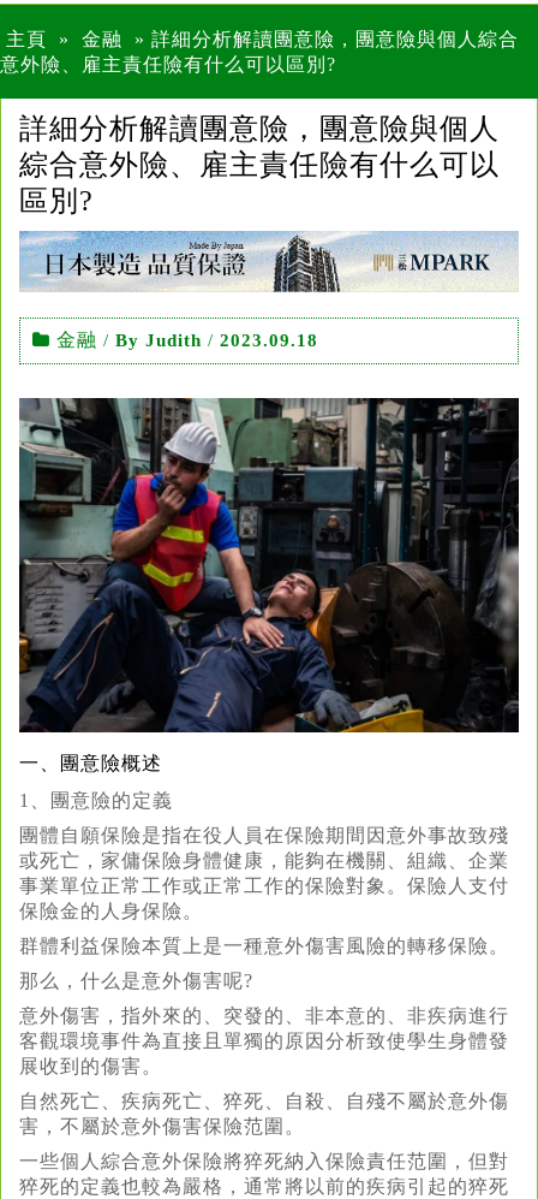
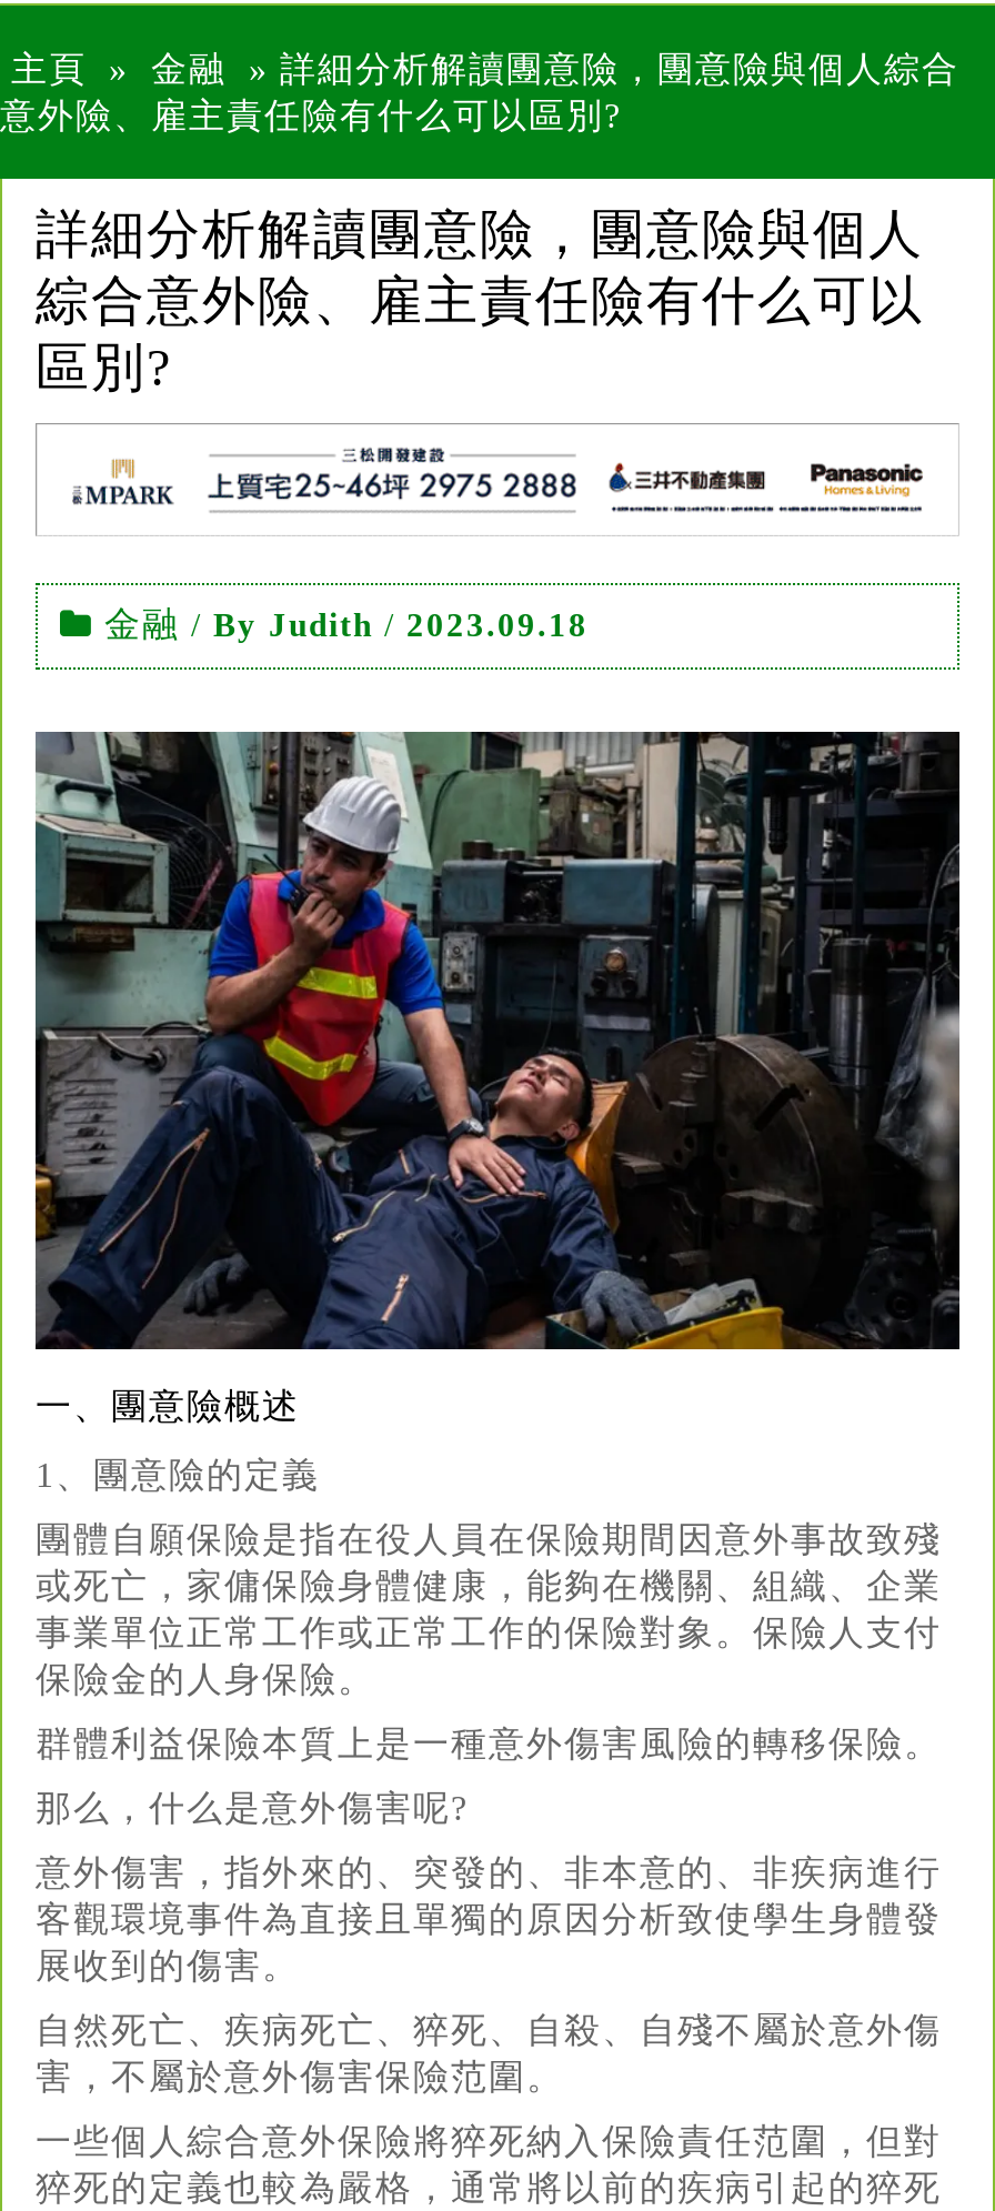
- [image]
+ [image]
